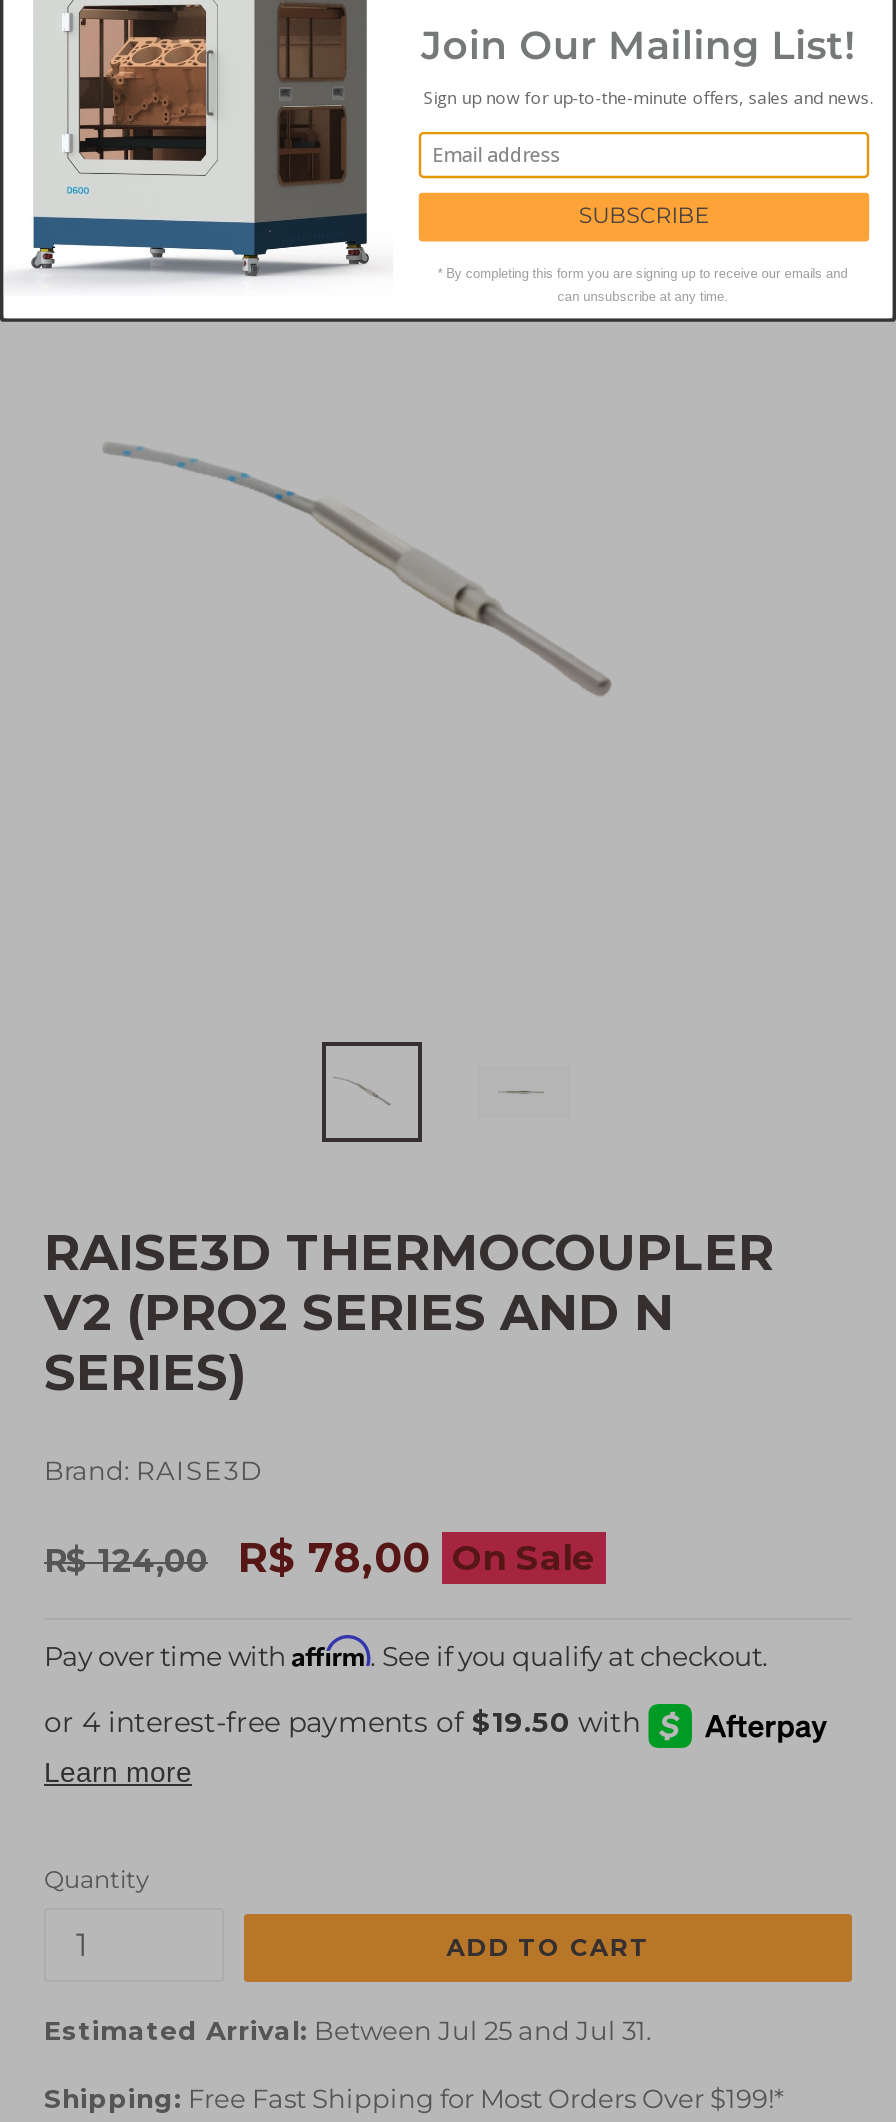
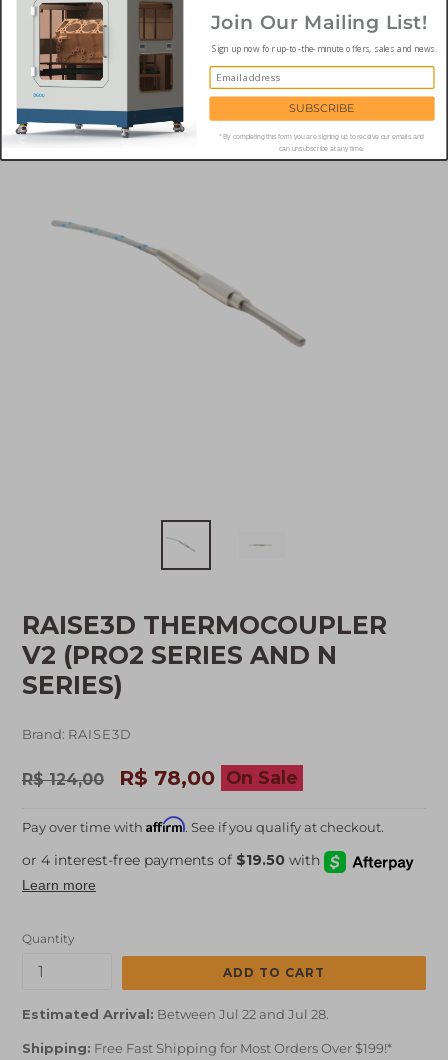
- Estimated Arrival: Between Jul 25 and Jul 31.
+ Estimated Arrival: Between Jul 22 and Jul 28.
